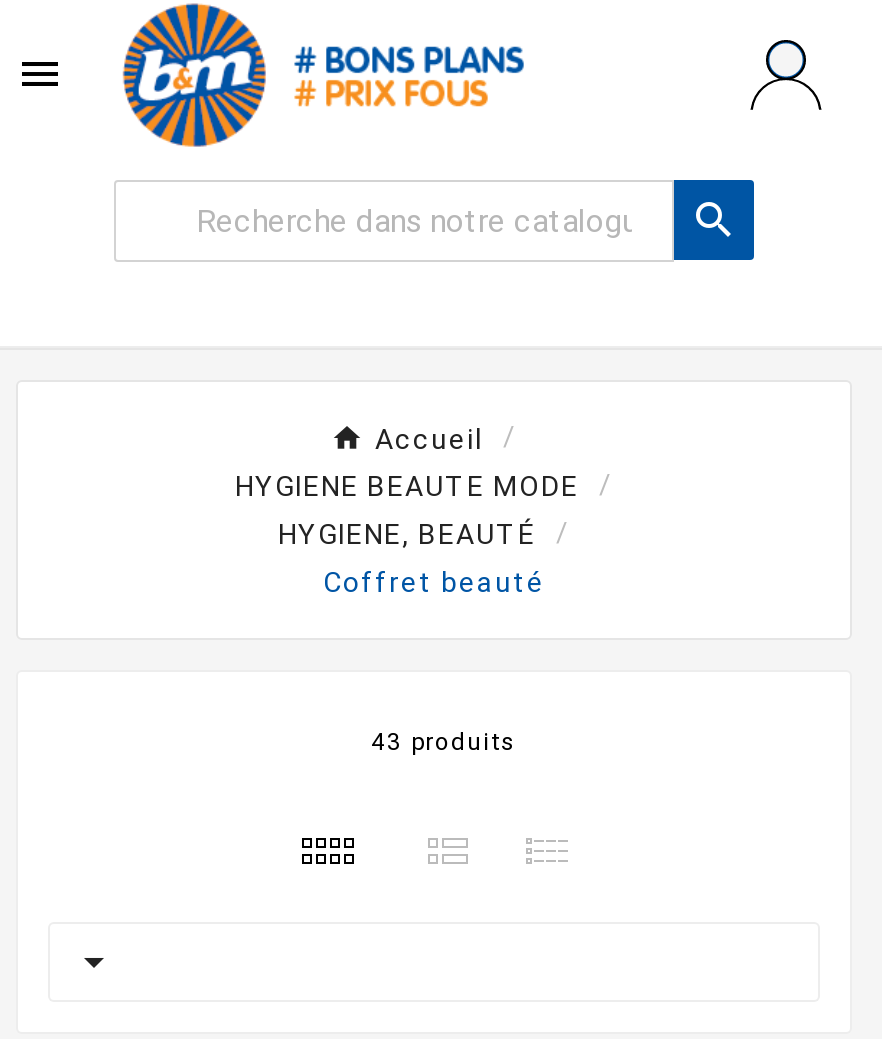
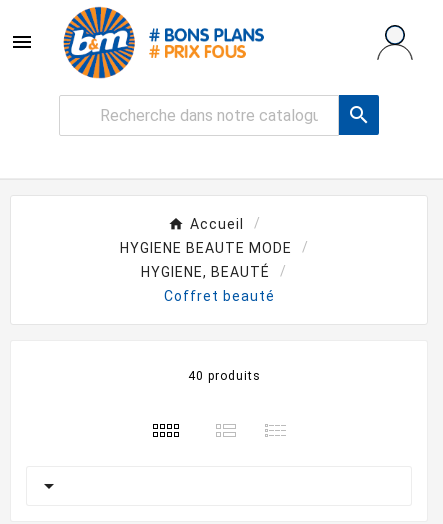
- 43 produits
+ 40 produits
